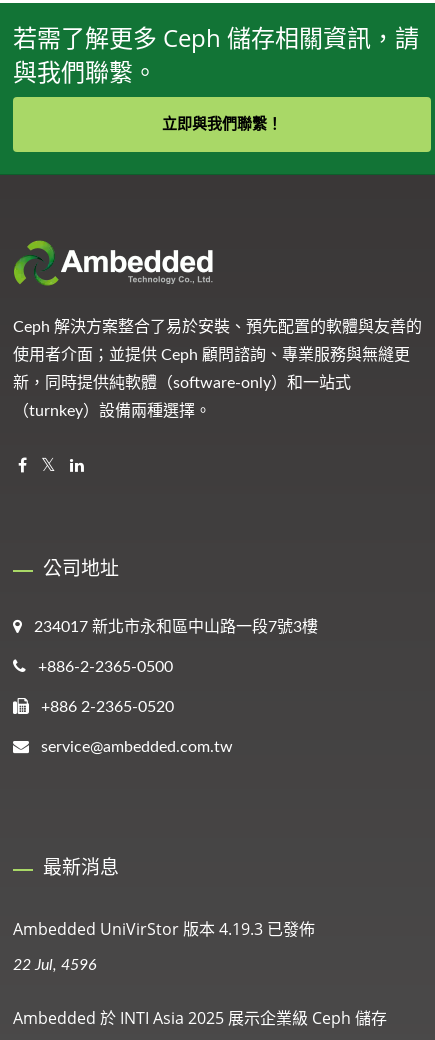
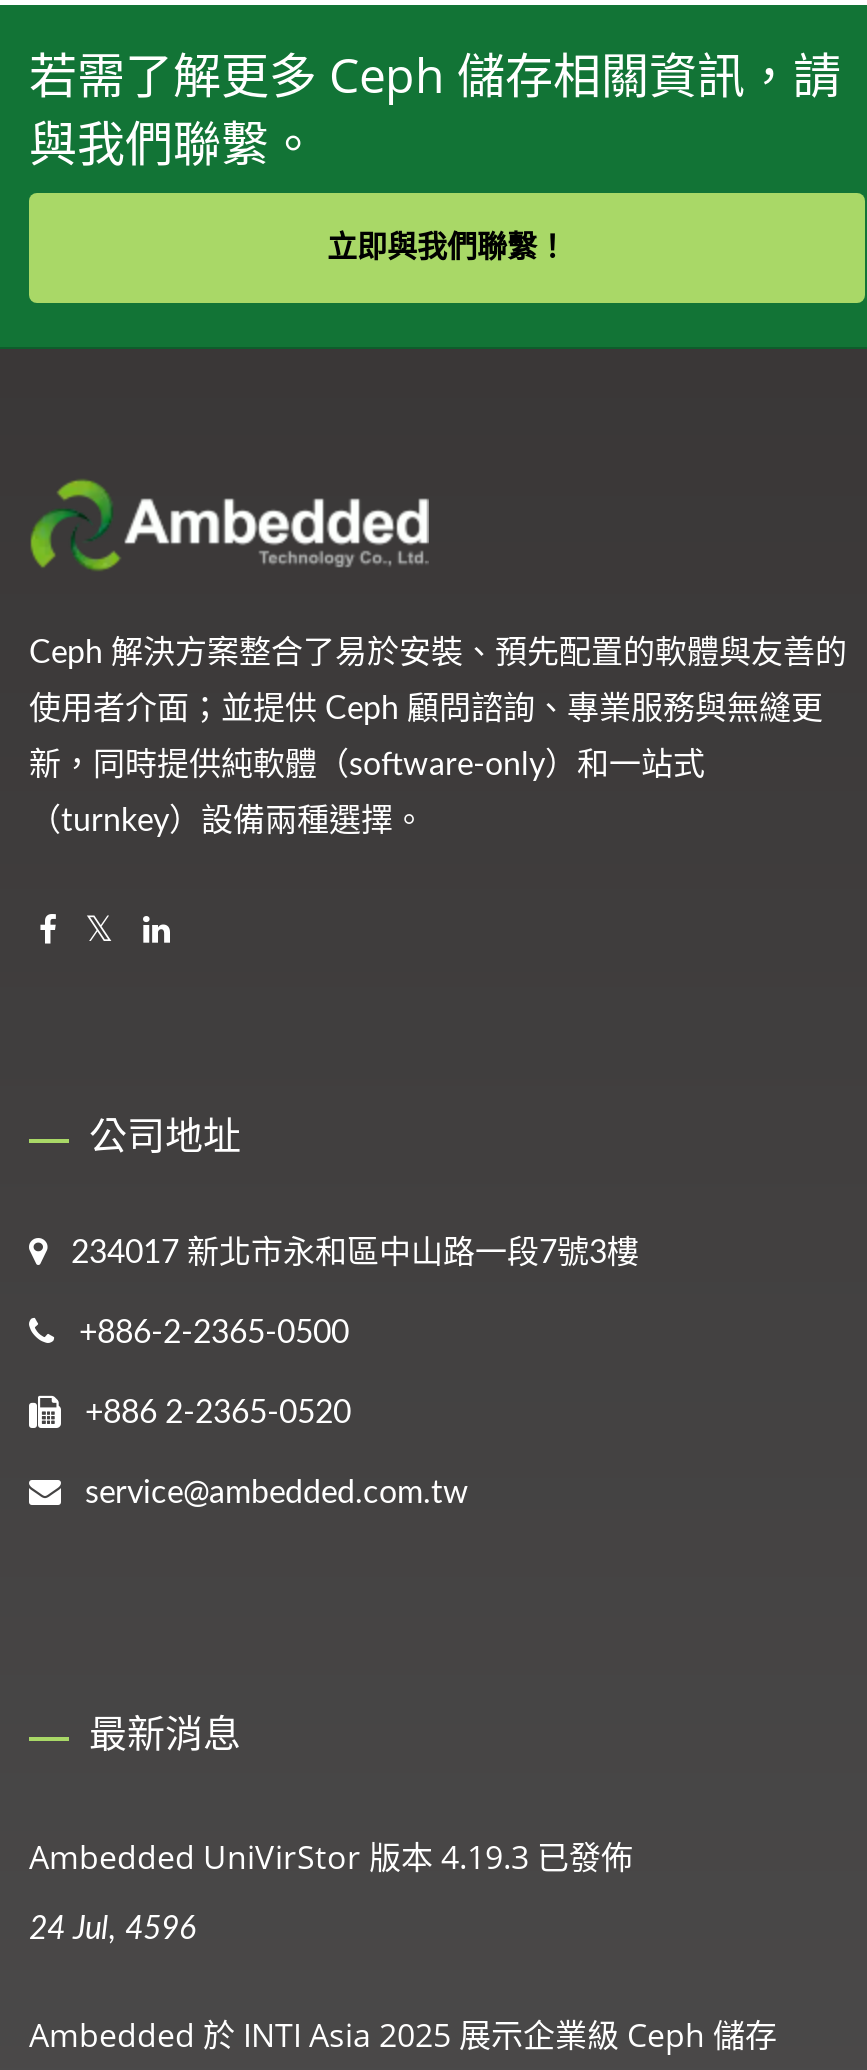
- 22 Jul, 4596
+ 24 Jul, 4596
